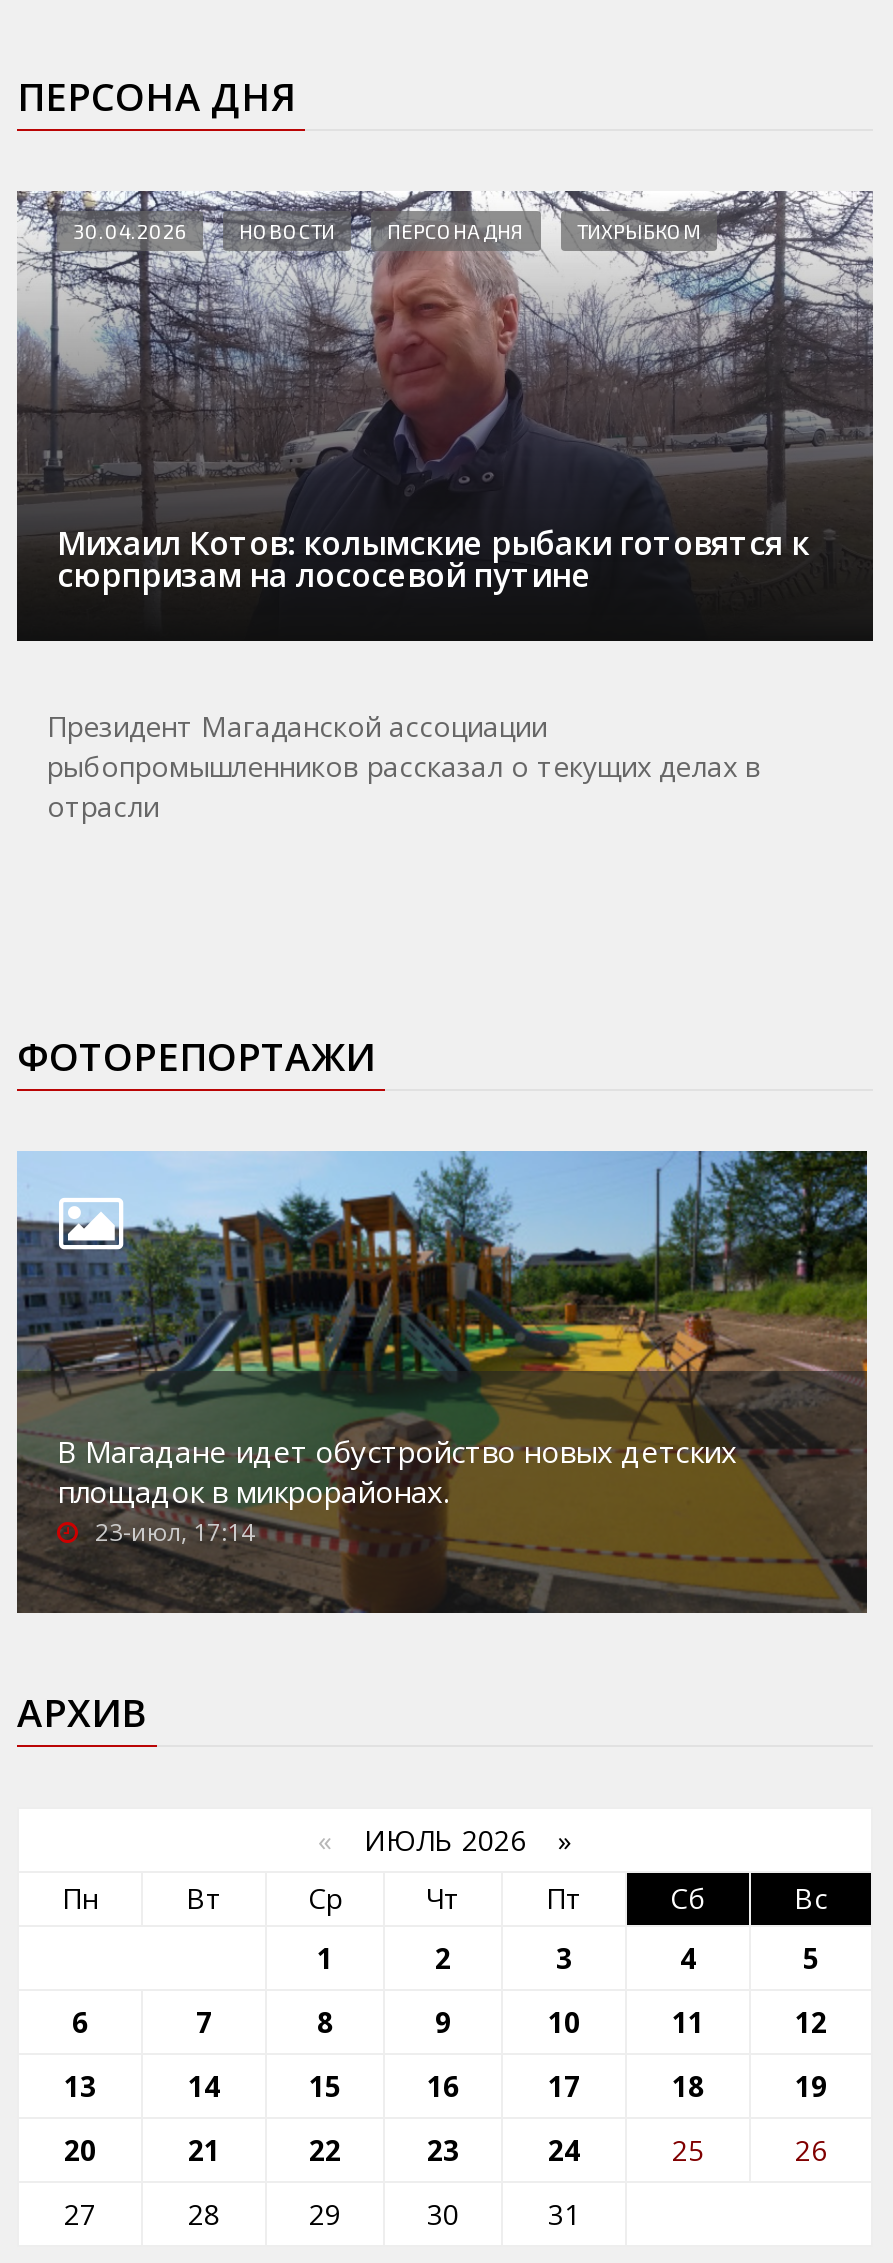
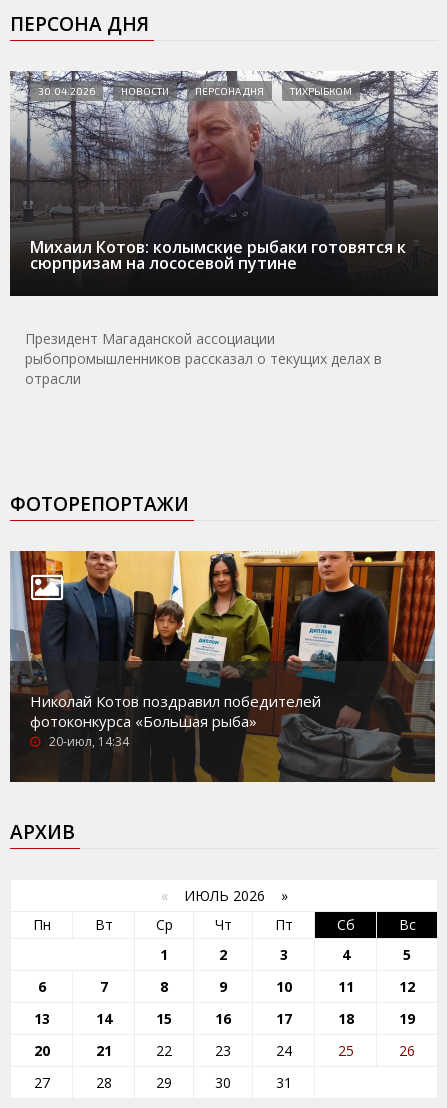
- [image]
- В Магадане идет обустройство новых детских
- площадок в микрорайонах.
- 23-июл, 17:14
+ [image]
+ Николай Котов поздравил победителей
+ фотоконкурса «Большая рыба»
+ 20-июл, 14:34
